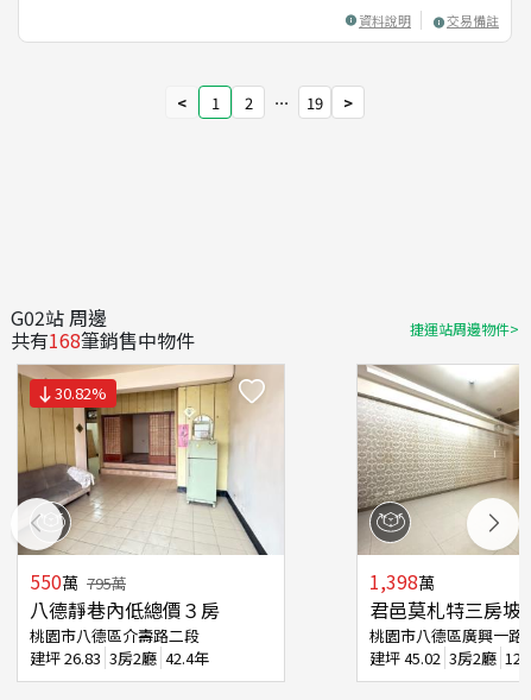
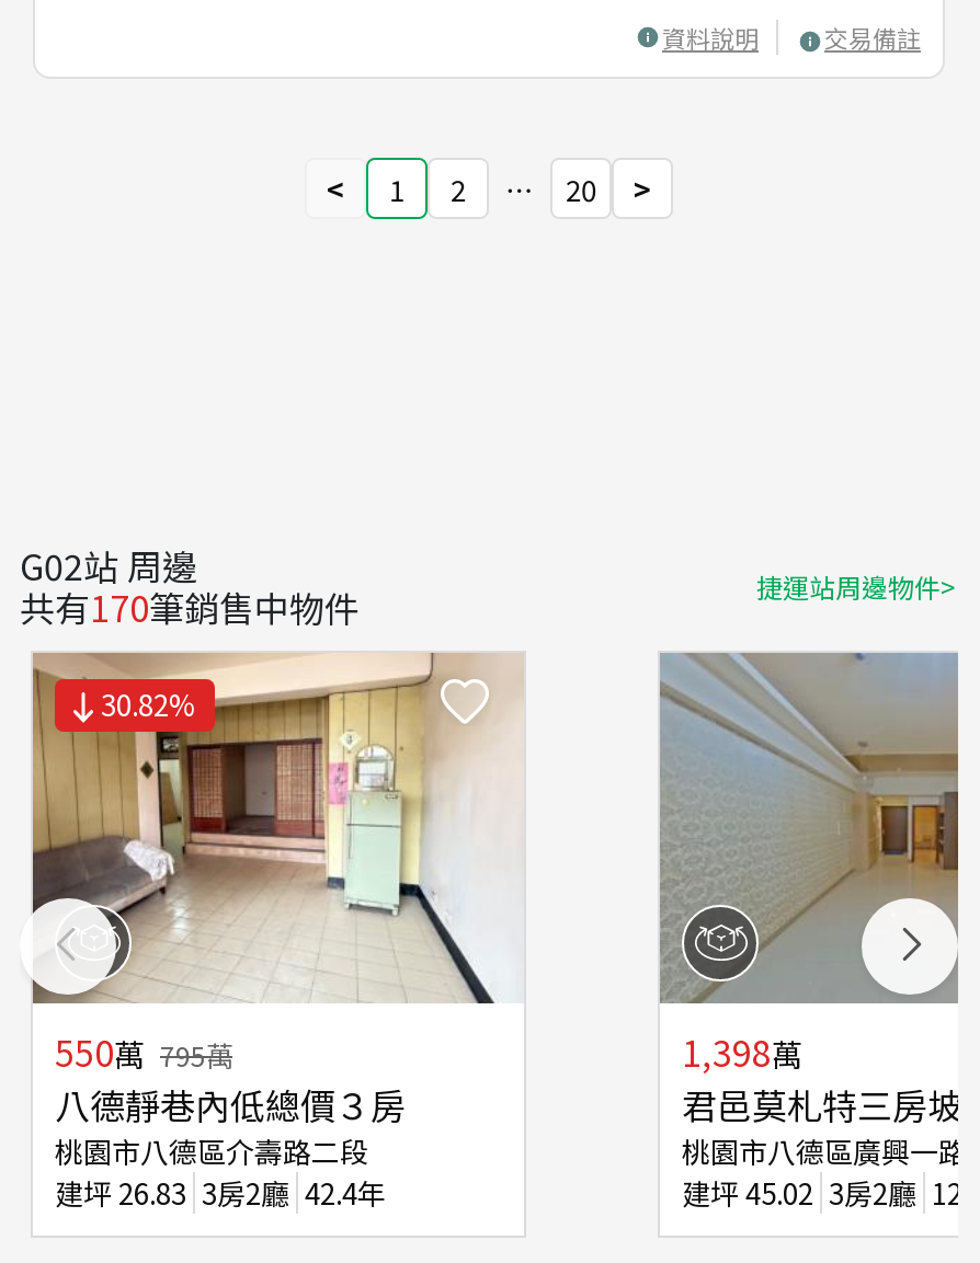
- 19
+ 20

- 共有168筆銷售中物件
+ 共有170筆銷售中物件

- [image]
+ [image]
